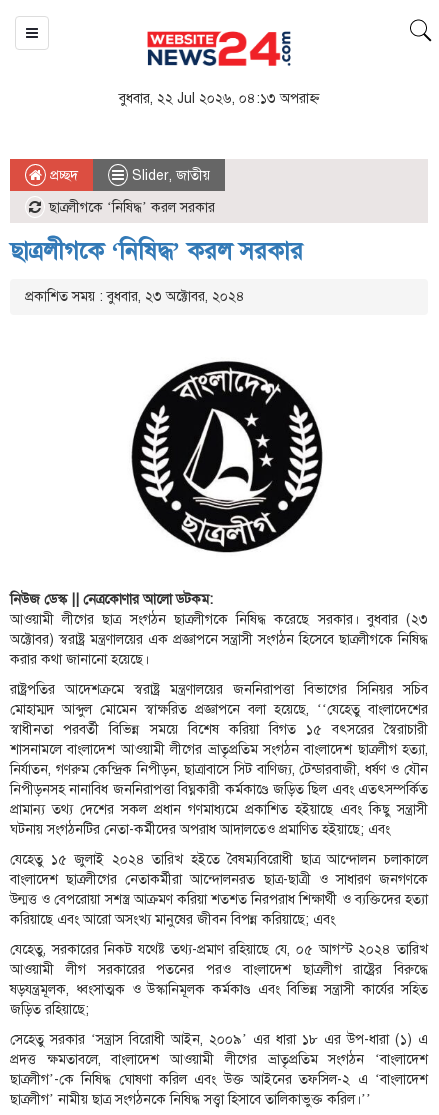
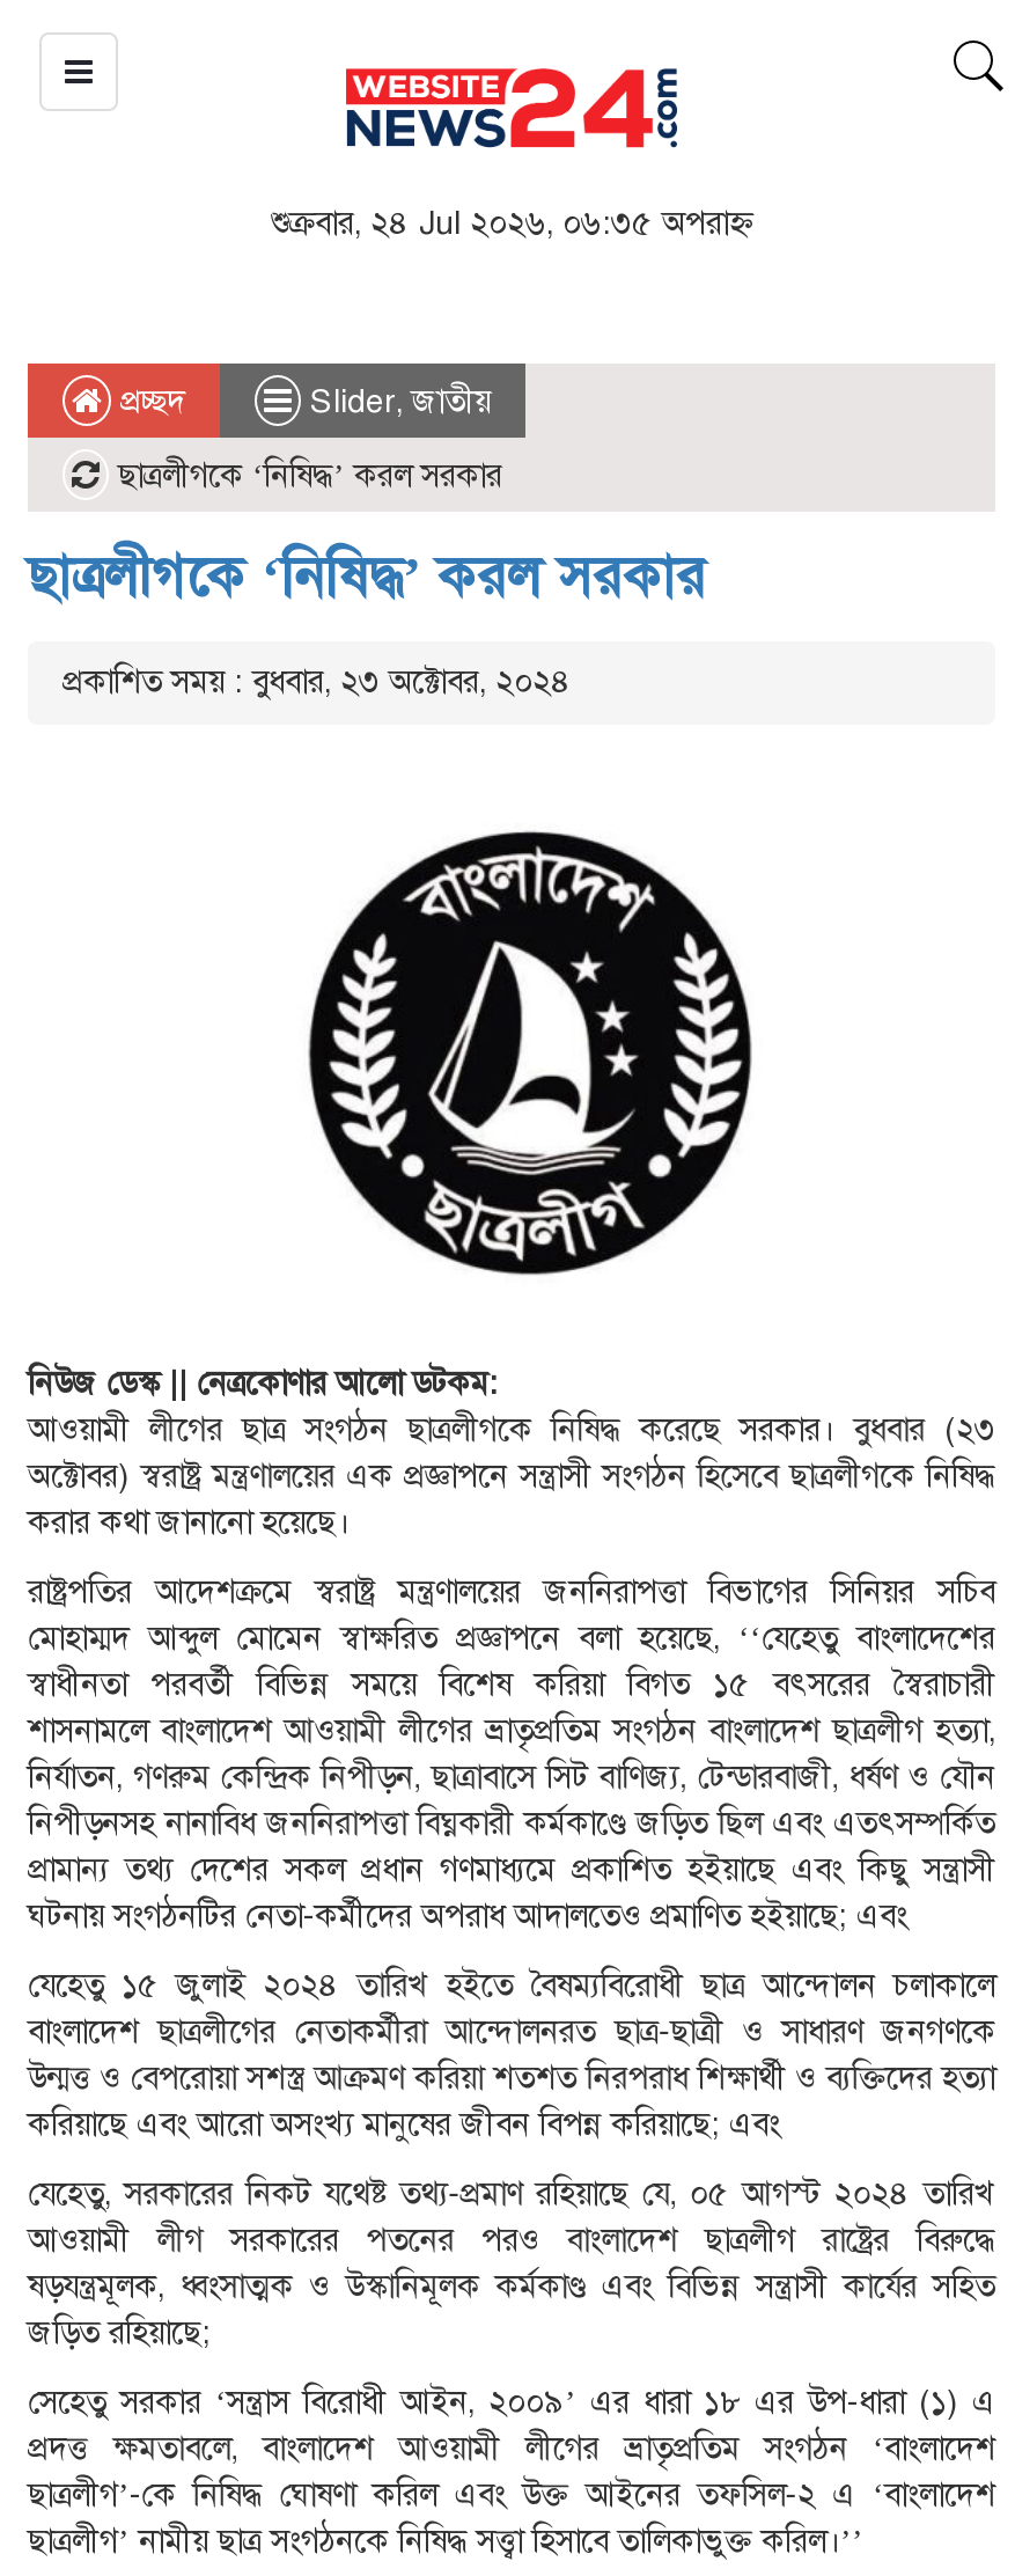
- বুধবার, ২২ Jul ২০২৬, ০৪:১৩ অপরাহ্ন
+ শুক্রবার, ২৪ Jul ২০২৬, ০৬:৩৫ অপরাহ্ন
